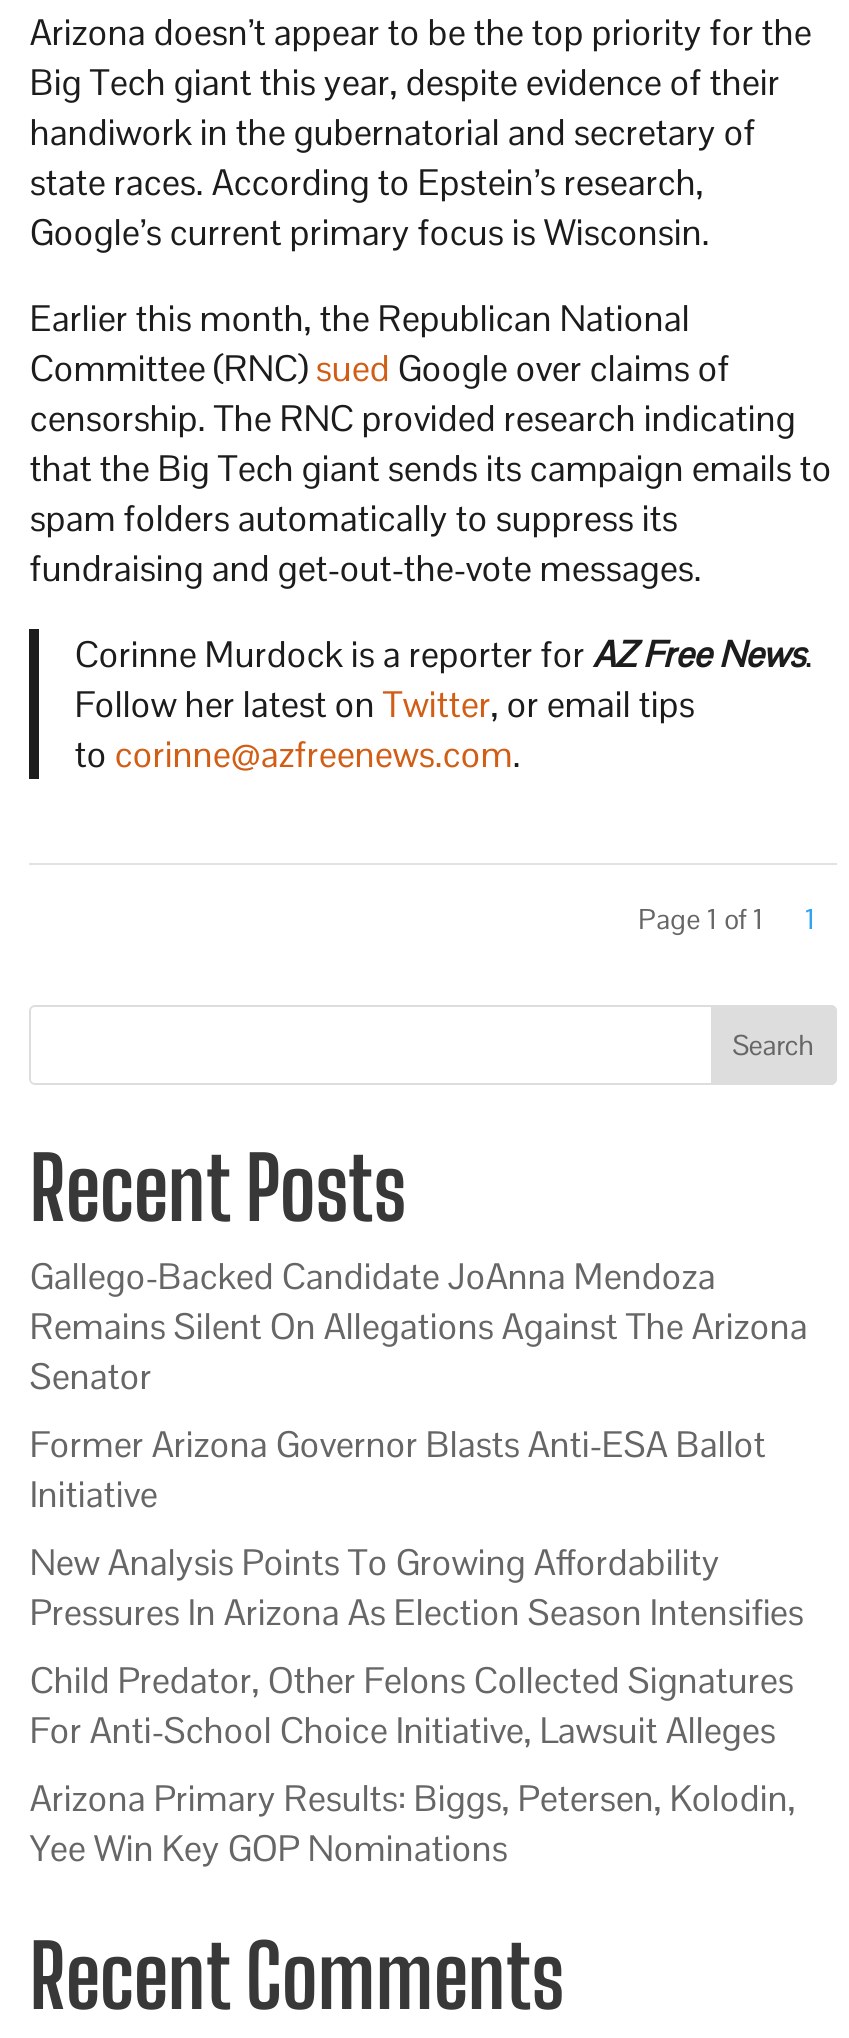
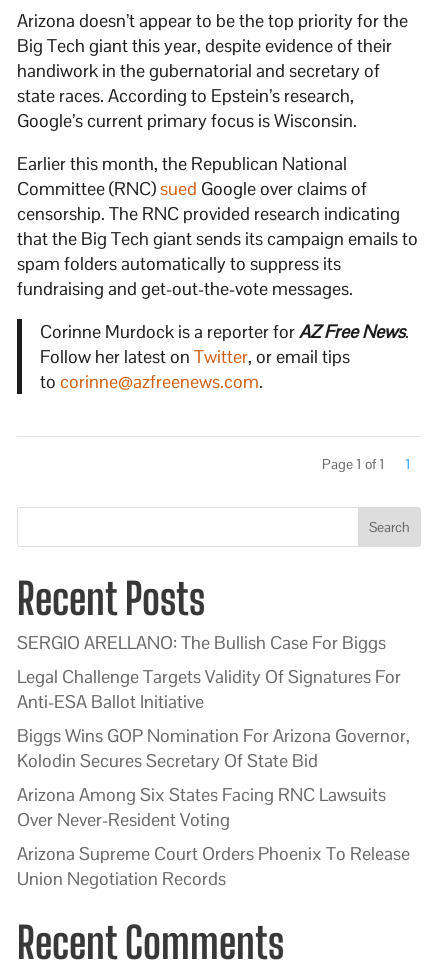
- Gallego-Backed Candidate JoAnna Mendoza
- Remains Silent On Allegations Against The Arizona
- Senator
+ SERGIO ARELLANO: The Bullish Case For Biggs

- Former Arizona Governor Blasts Anti-ESA Ballot
- Initiative
+ Legal Challenge Targets Validity Of Signatures For
+ Anti-ESA Ballot Initiative

- New Analysis Points To Growing Affordability
- Pressures In Arizona As Election Season Intensifies
+ Biggs Wins GOP Nomination For Arizona Governor,
+ Kolodin Secures Secretary Of State Bid

- Child Predator, Other Felons Collected Signatures
- For Anti-School Choice Initiative, Lawsuit Alleges
+ Arizona Among Six States Facing RNC Lawsuits
+ Over Never-Resident Voting

- Arizona Primary Results: Biggs, Petersen, Kolodin,
- Yee Win Key GOP Nominations
+ Arizona Supreme Court Orders Phoenix To Release
+ Union Negotiation Records
